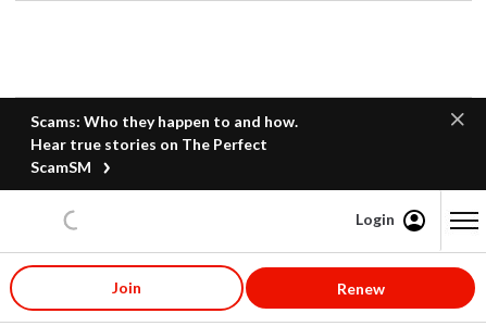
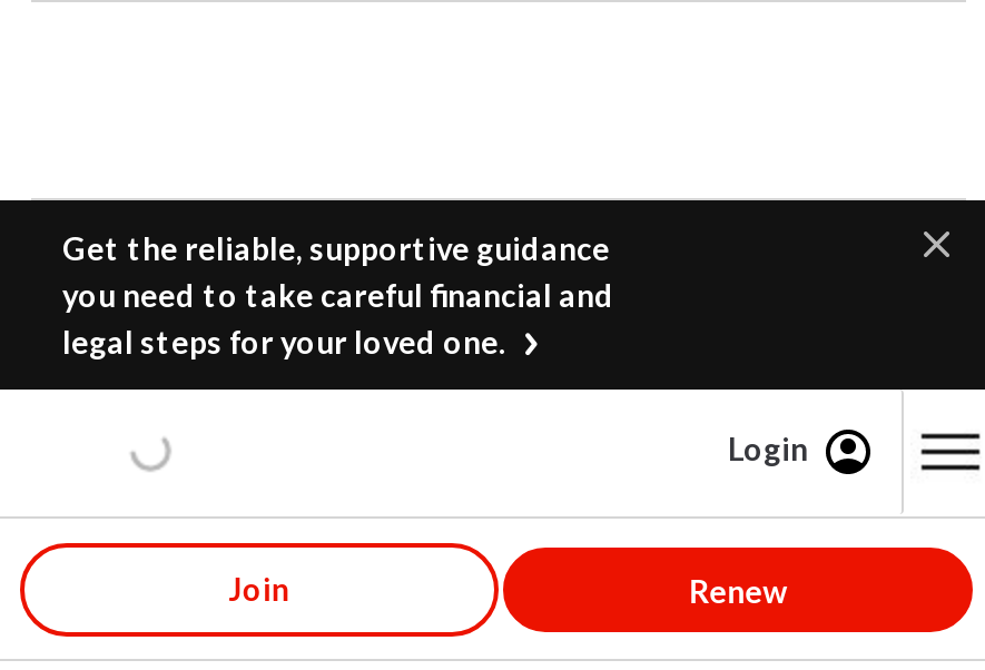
- Scams: Who they happen to and how.
- Hear true stories on The Perfect
- ScamSM
+ Get the reliable, supportive guidance
+ you need to take careful financial and
+ legal steps for your loved one.
